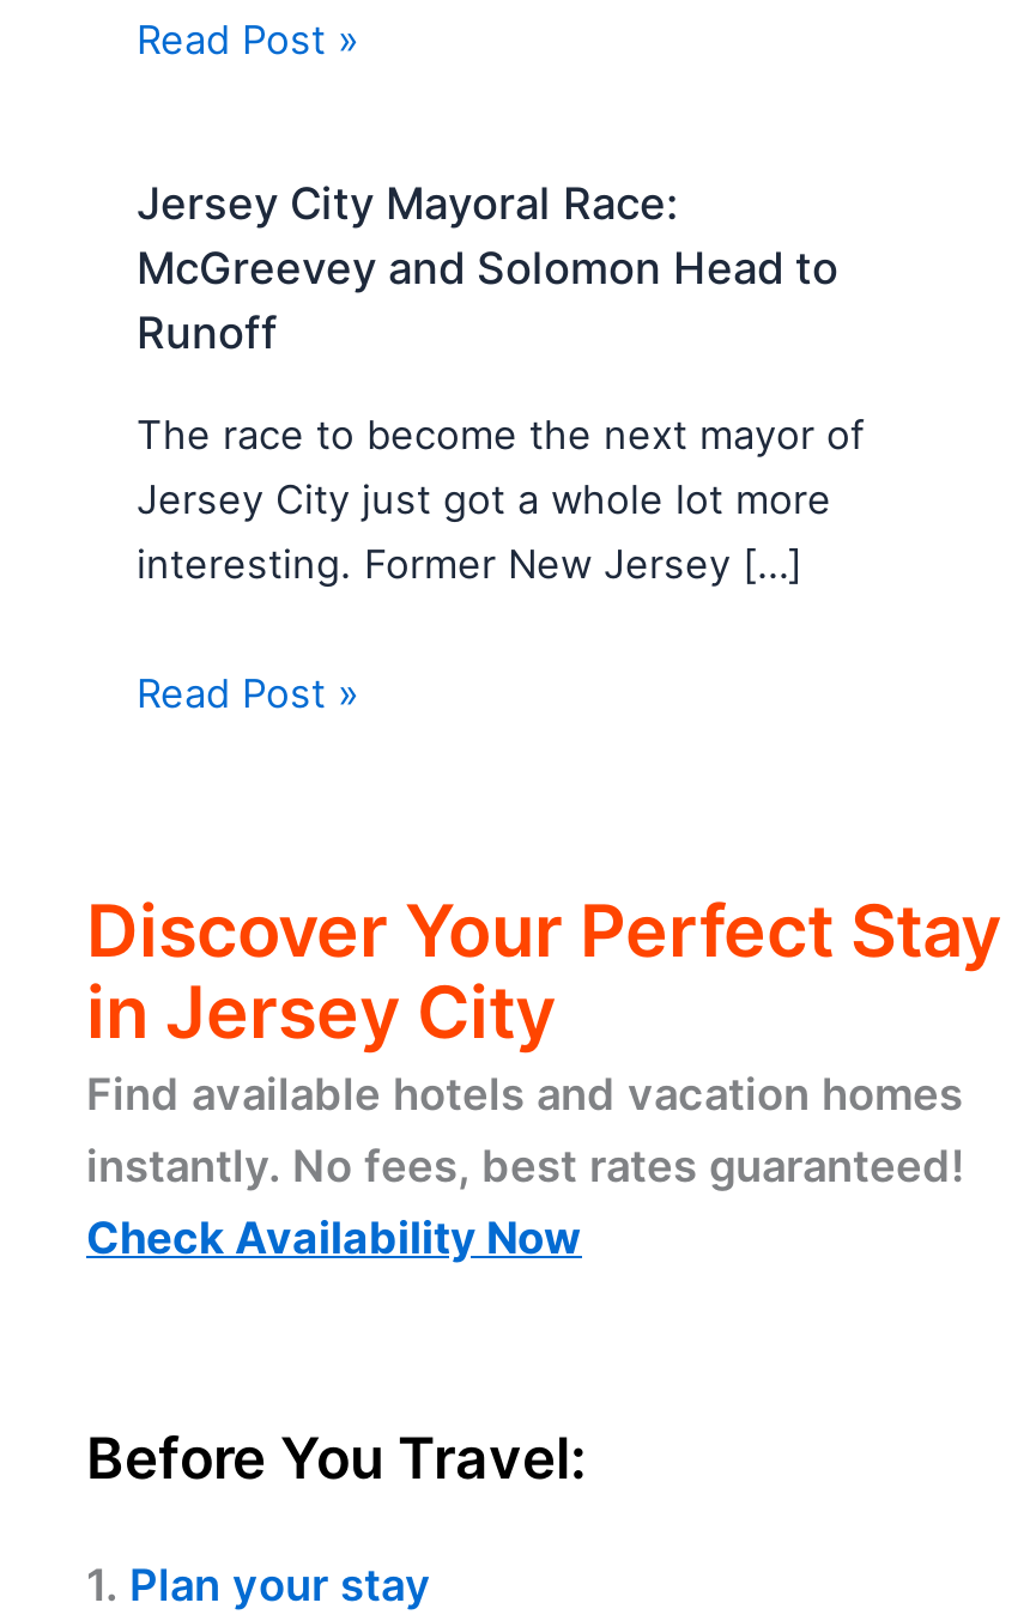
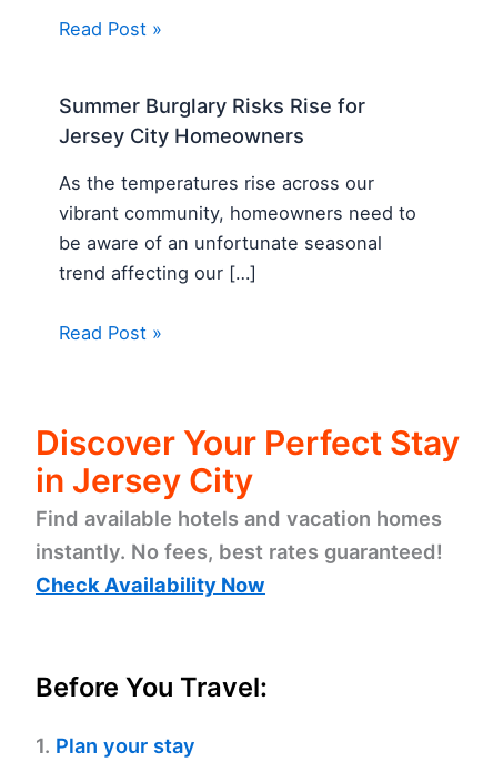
- Jersey City Mayoral Race:
- McGreevey and Solomon Head to
- Runoff
+ Summer Burglary Risks Rise for
+ Jersey City Homeowners

- The race to become the next mayor of
- Jersey City just got a whole lot more
- interesting. Former New Jersey […]
+ As the temperatures rise across our
+ vibrant community, homeowners need to
+ be aware of an unfortunate seasonal
+ trend affecting our […]
